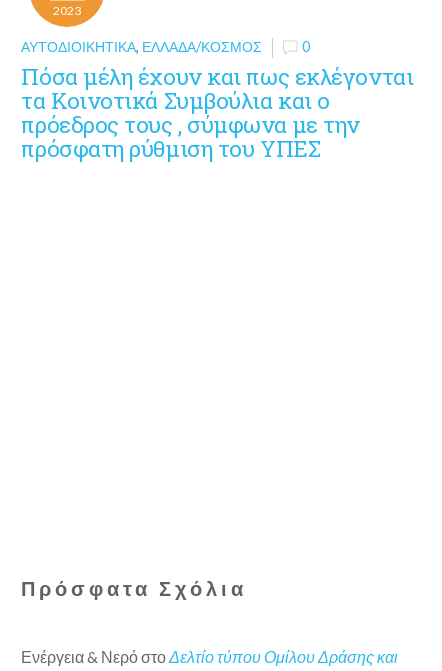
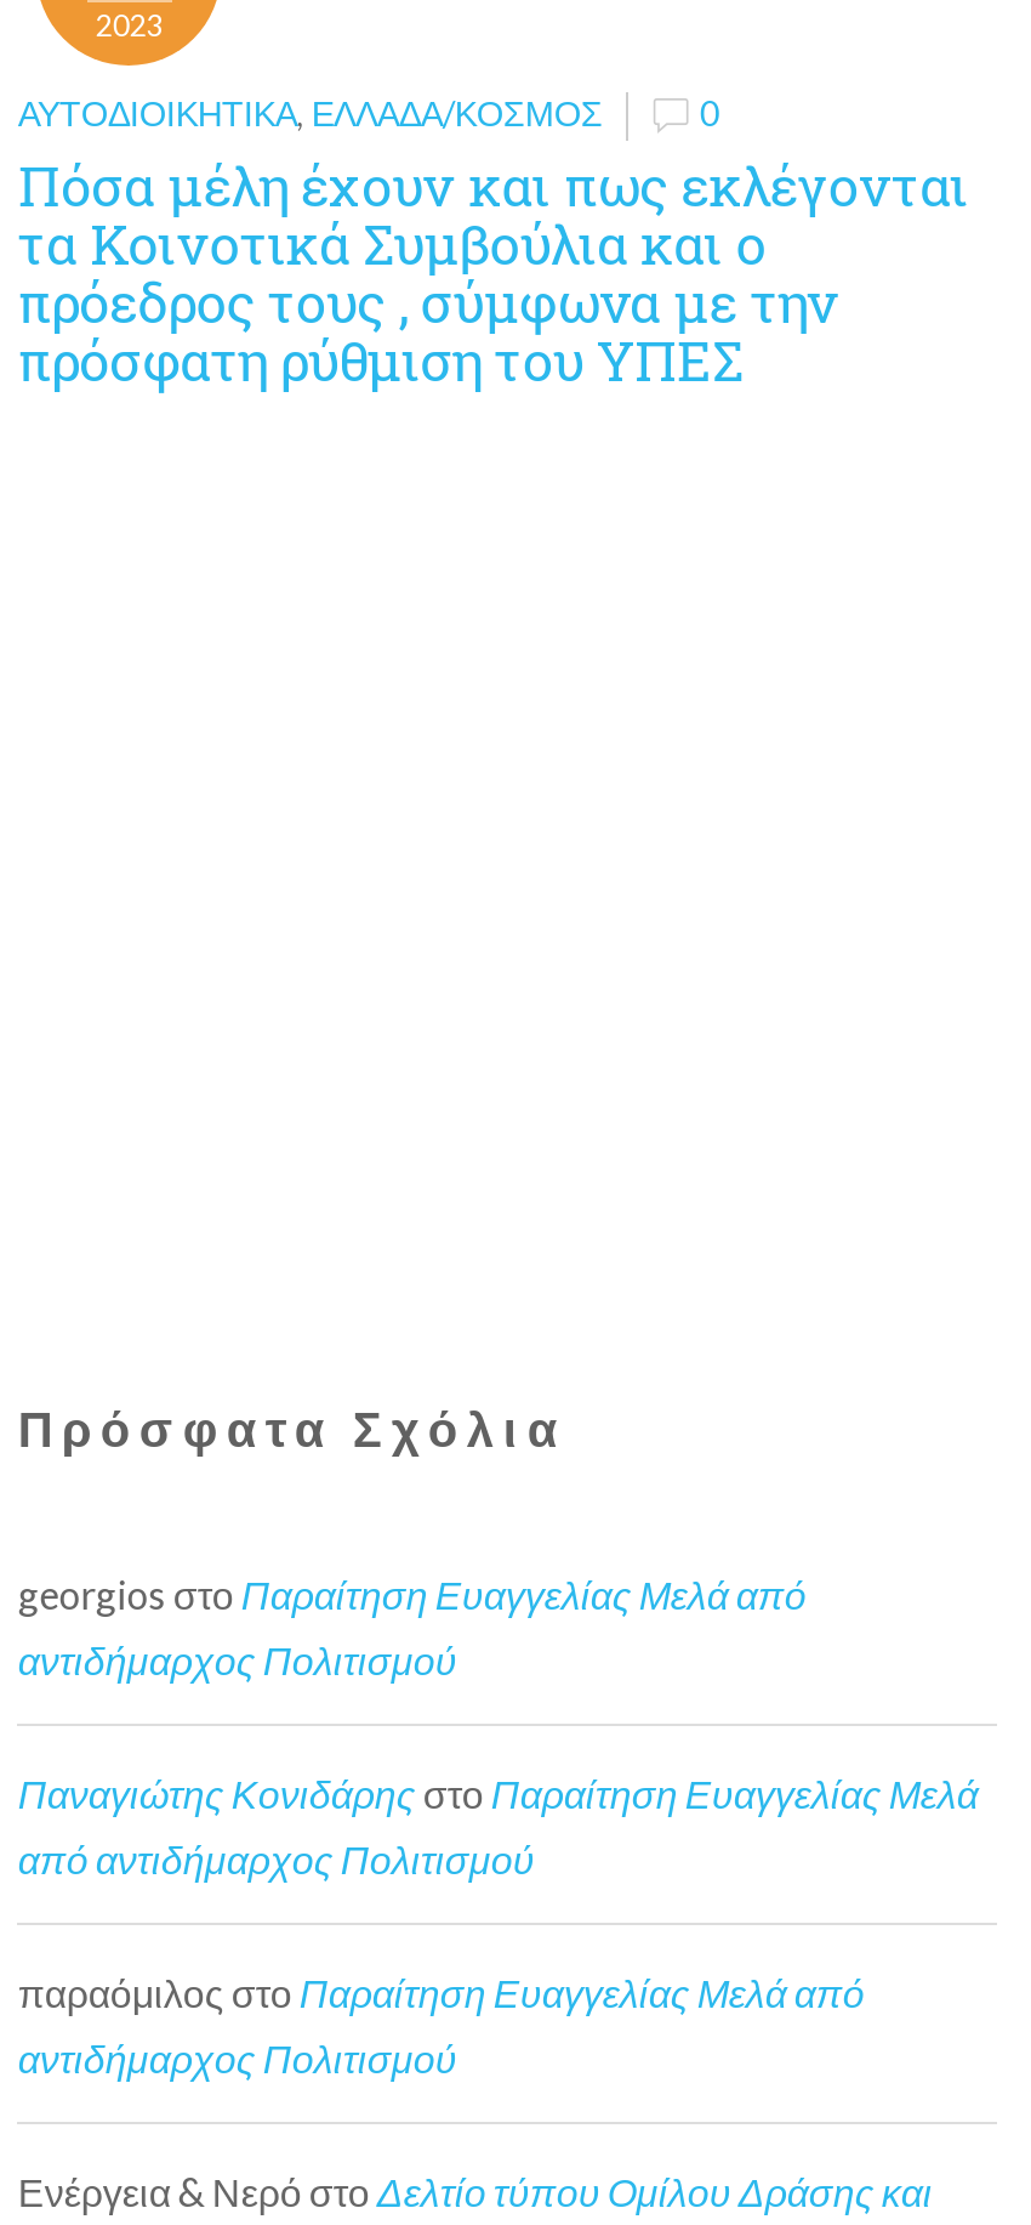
+ georgios στο Παραίτηση Ευαγγελίας Μελά από
+ αντιδήμαρχος Πολιτισμού
+ Παναγιώτης Κονιδάρης στο Παραίτηση Ευαγγελίας Μελά
+ από αντιδήμαρχος Πολιτισμού
+ παραόμιλος στο Παραίτηση Ευαγγελίας Μελά από
+ αντιδήμαρχος Πολιτισμού
